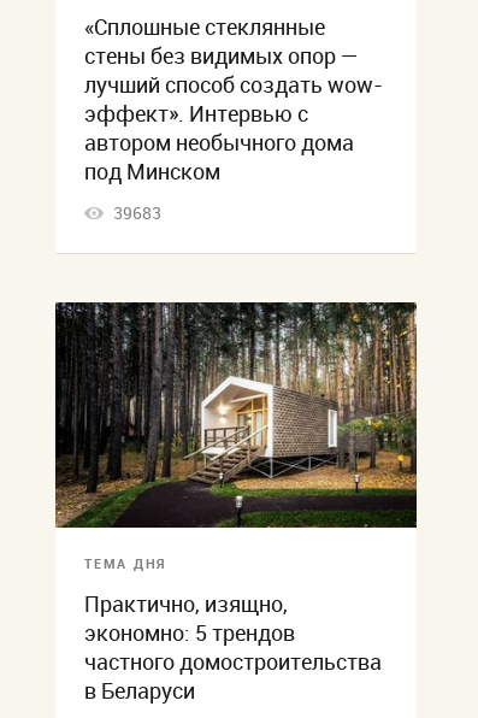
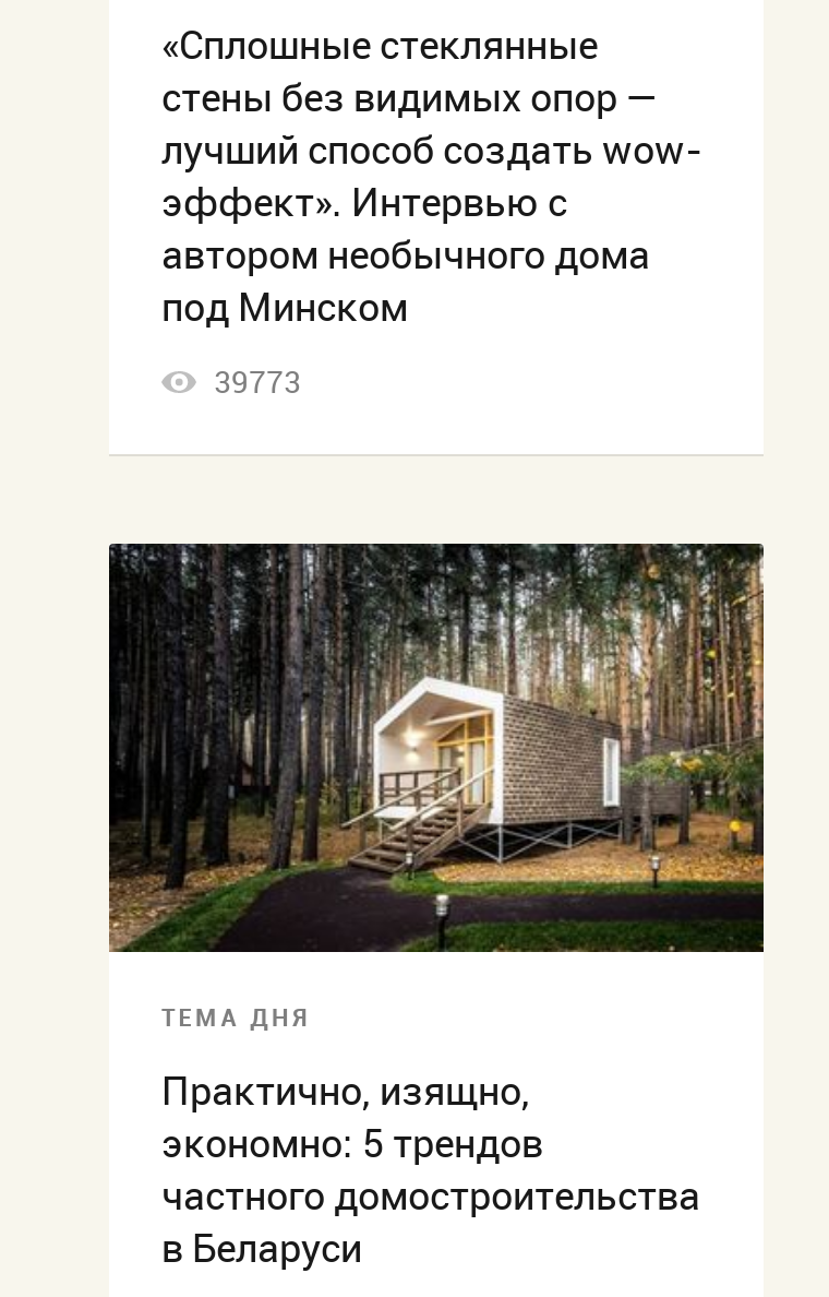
- 39683
+ 39773
